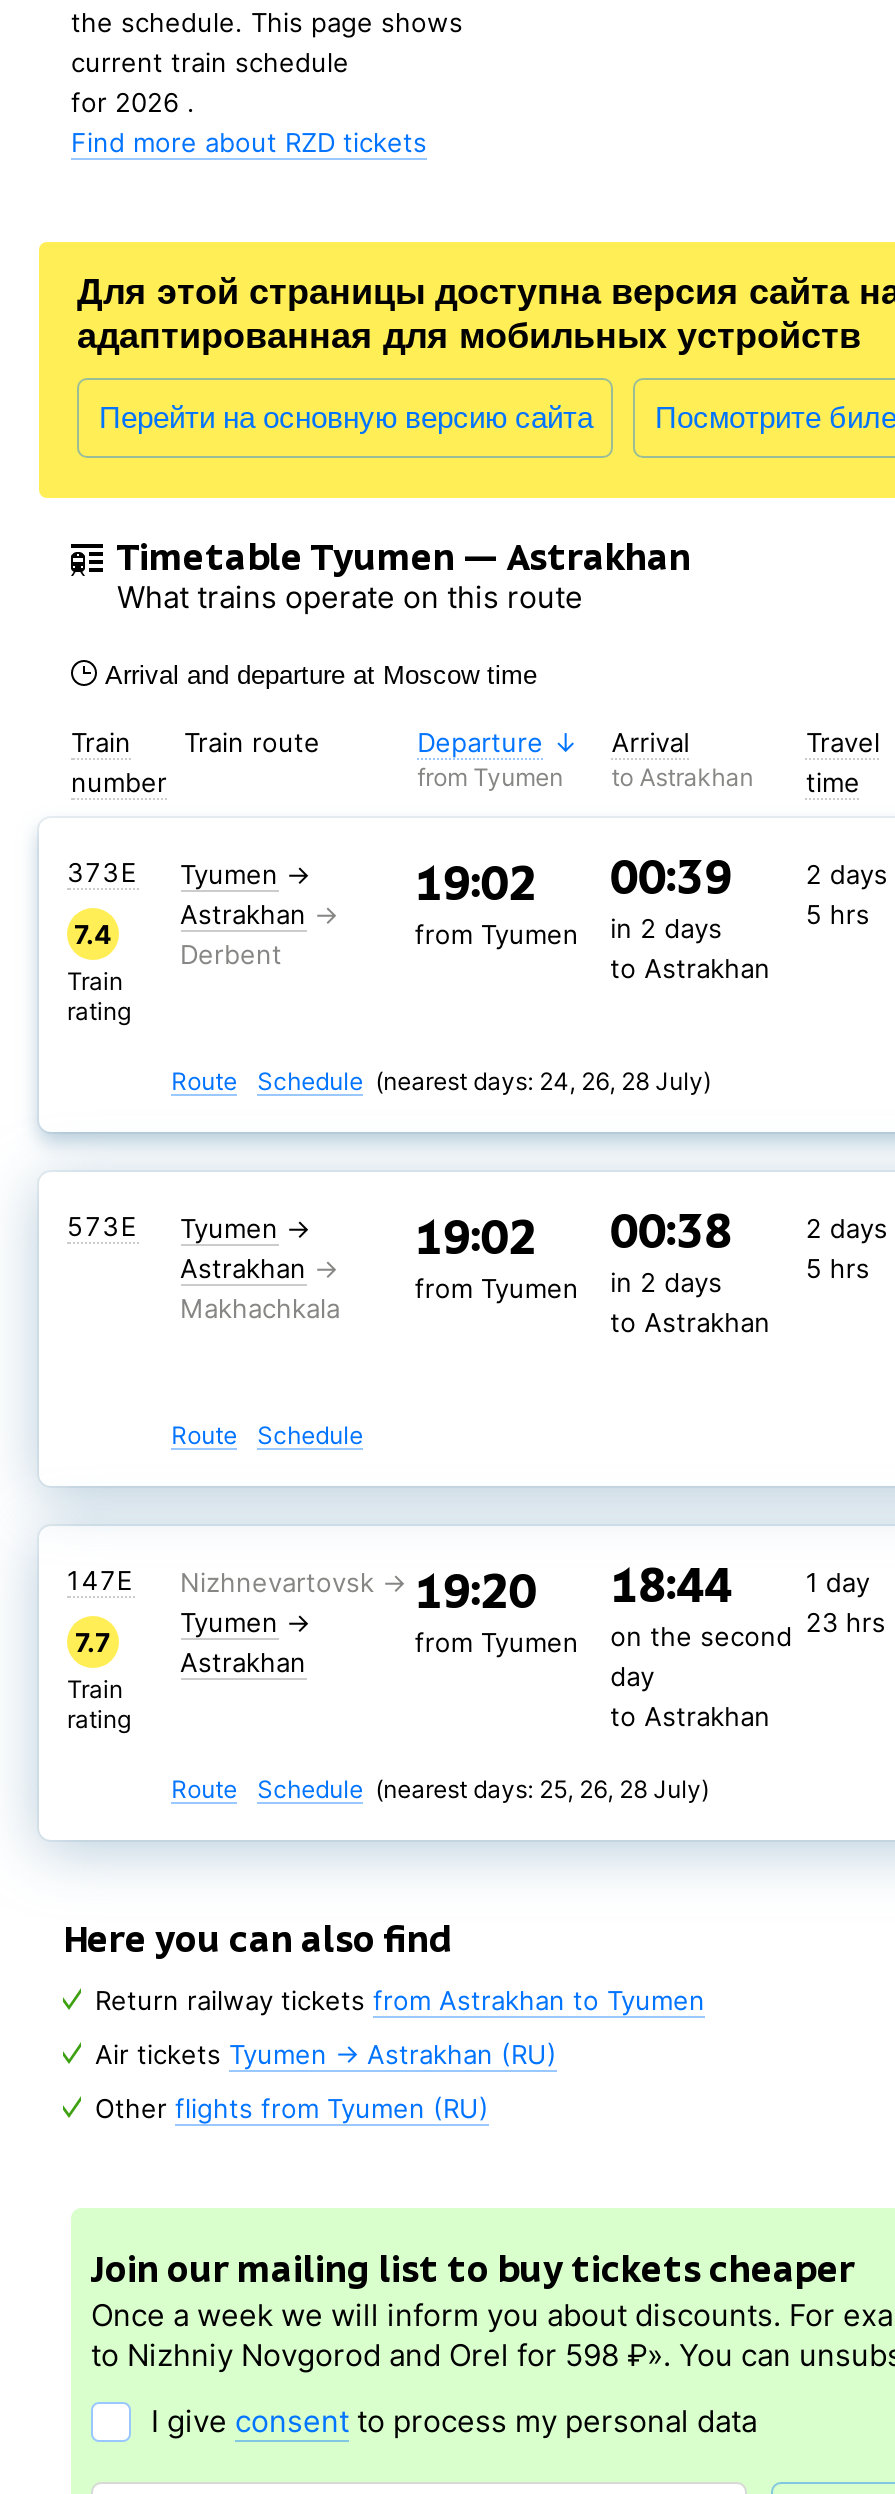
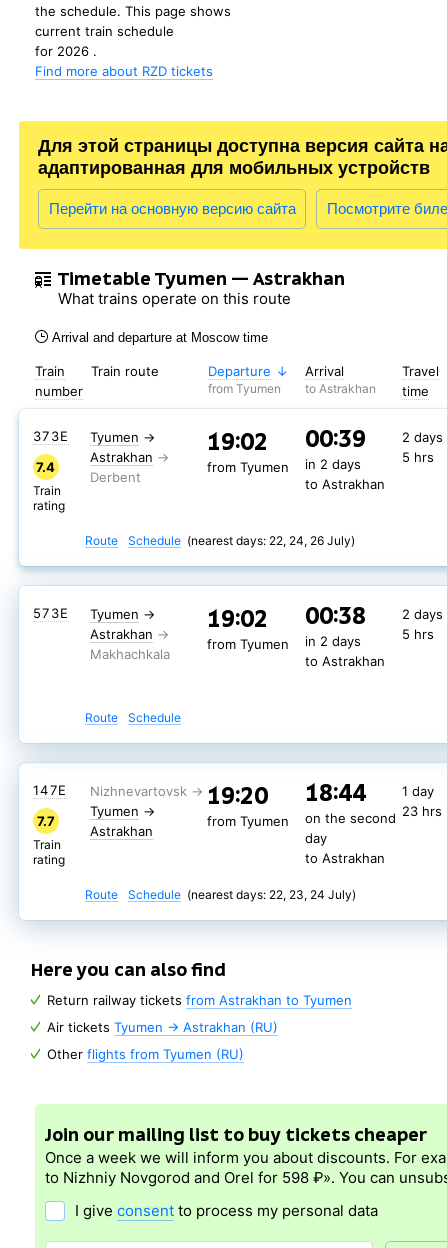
- Schedule (nearest days: 24, 26, 28 July)
+ Schedule (nearest days: 22, 24, 26 July)

- Schedule (nearest days: 25, 26, 28 July)
+ Schedule (nearest days: 22, 23, 24 July)
